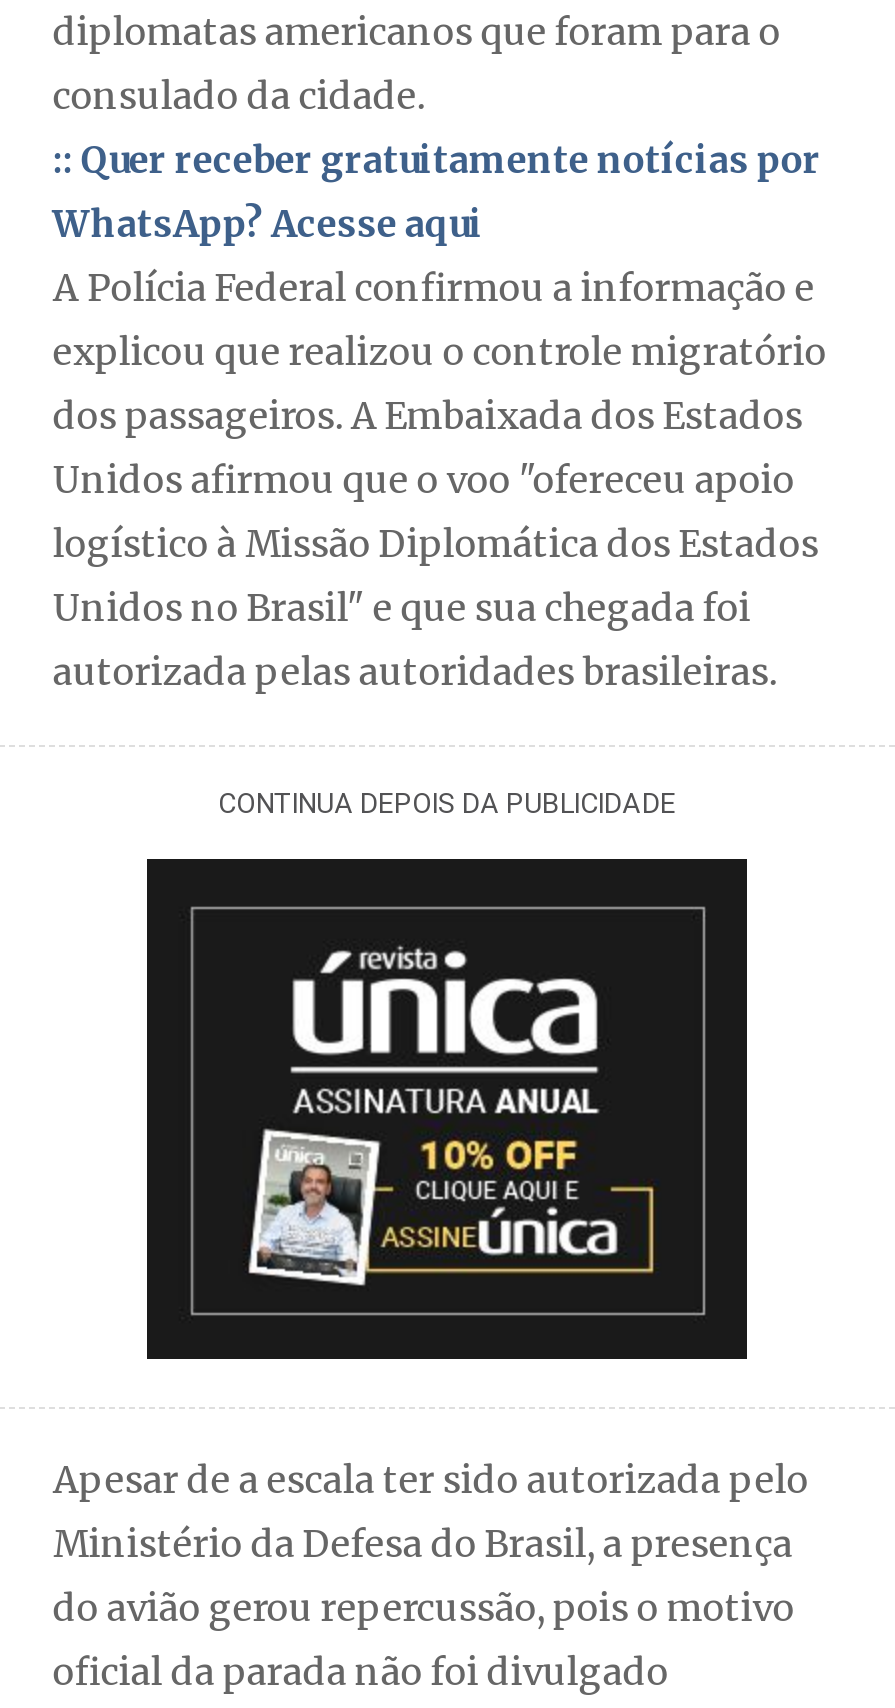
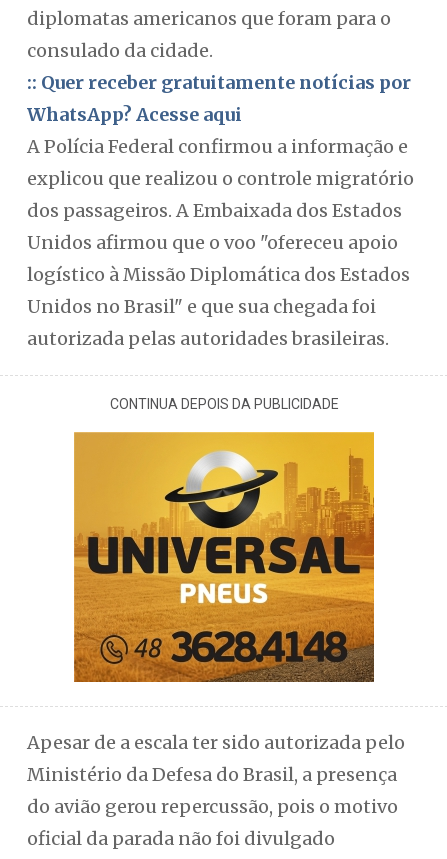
- [image]
+ [image]
